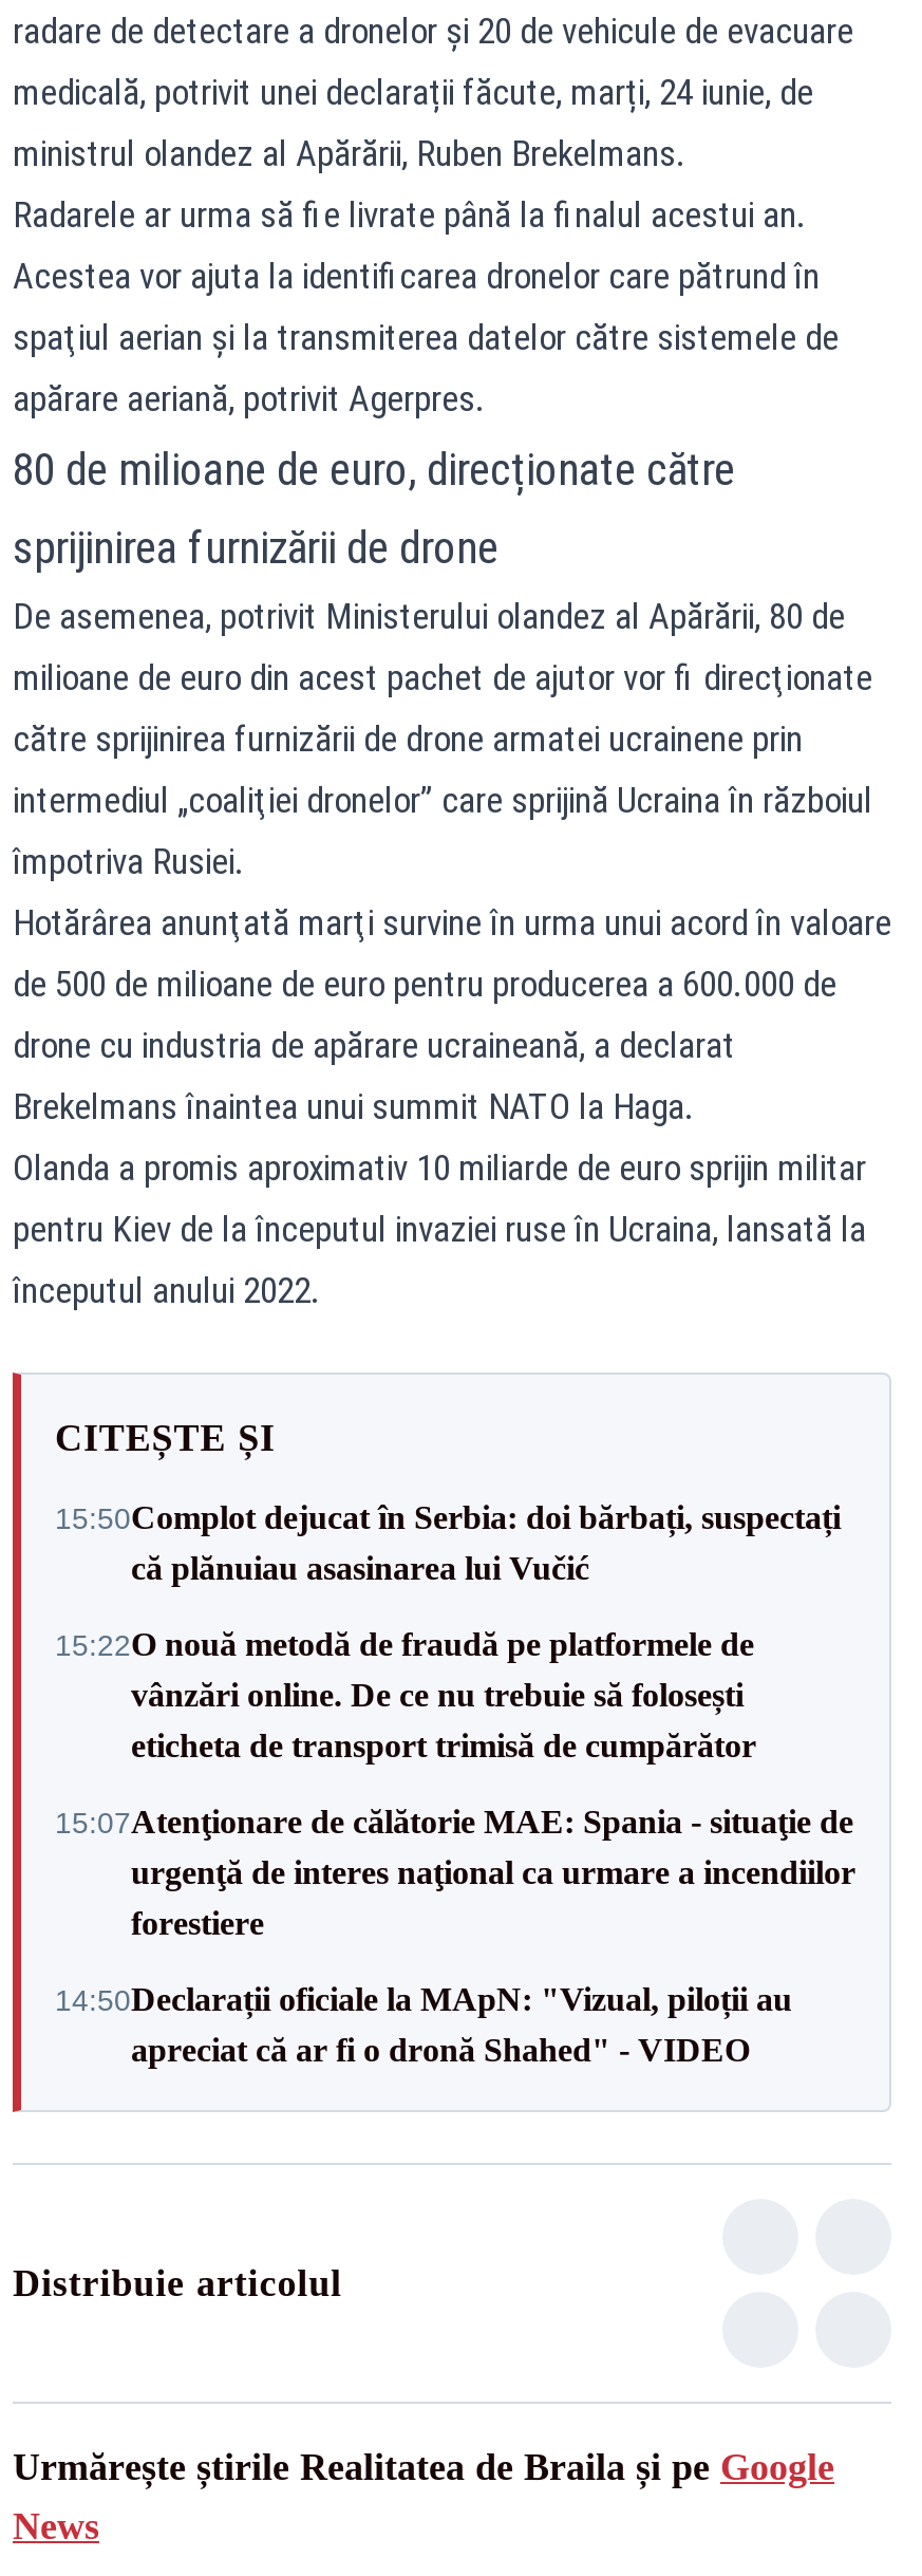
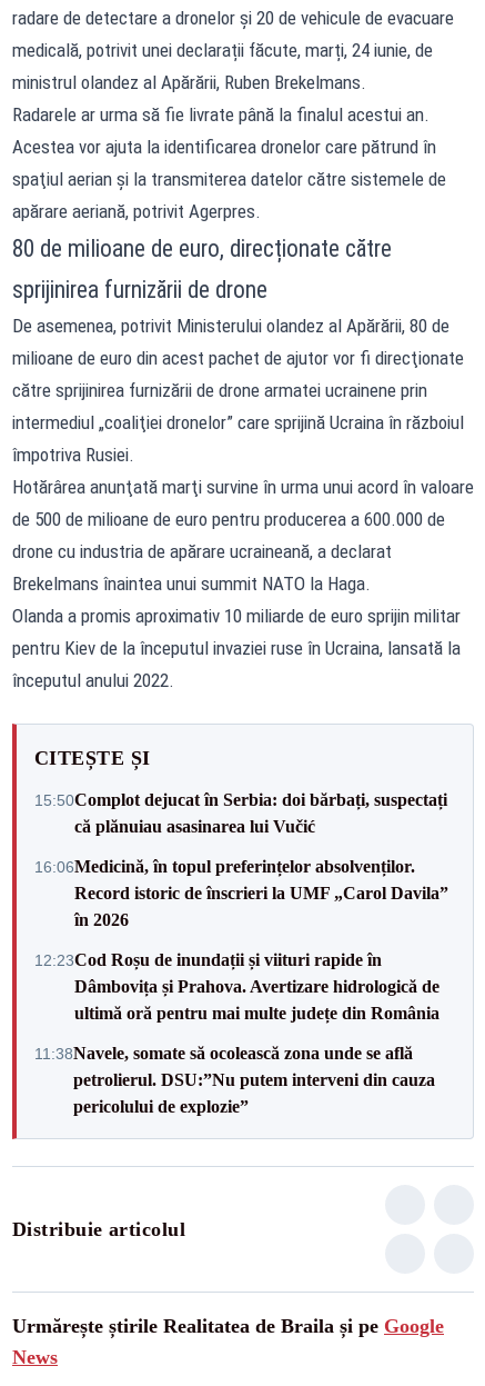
- 15:22O nouă metodă de fraudă pe platformele de
- vânzări online. De ce nu trebuie să folosești
- eticheta de transport trimisă de cumpărător
+ 16:06Medicină, în topul preferințelor absolvenților.
+ Record istoric de înscrieri la UMF „Carol Davila”
+ în 2026

- 15:07Atenţionare de călătorie MAE: Spania - situaţie de
- urgenţă de interes naţional ca urmare a incendiilor
- forestiere
+ 12:23Cod Roșu de inundații și viituri rapide în
+ Dâmbovița și Prahova. Avertizare hidrologică de
+ ultimă oră pentru mai multe județe din România

- 14:50Declarații oficiale la MApN: "Vizual, piloții au
- apreciat că ar fi o dronă Shahed" - VIDEO
+ 11:38Navele, somate să ocolească zona unde se află
+ petrolierul. DSU:”Nu putem interveni din cauza
+ pericolului de explozie”
